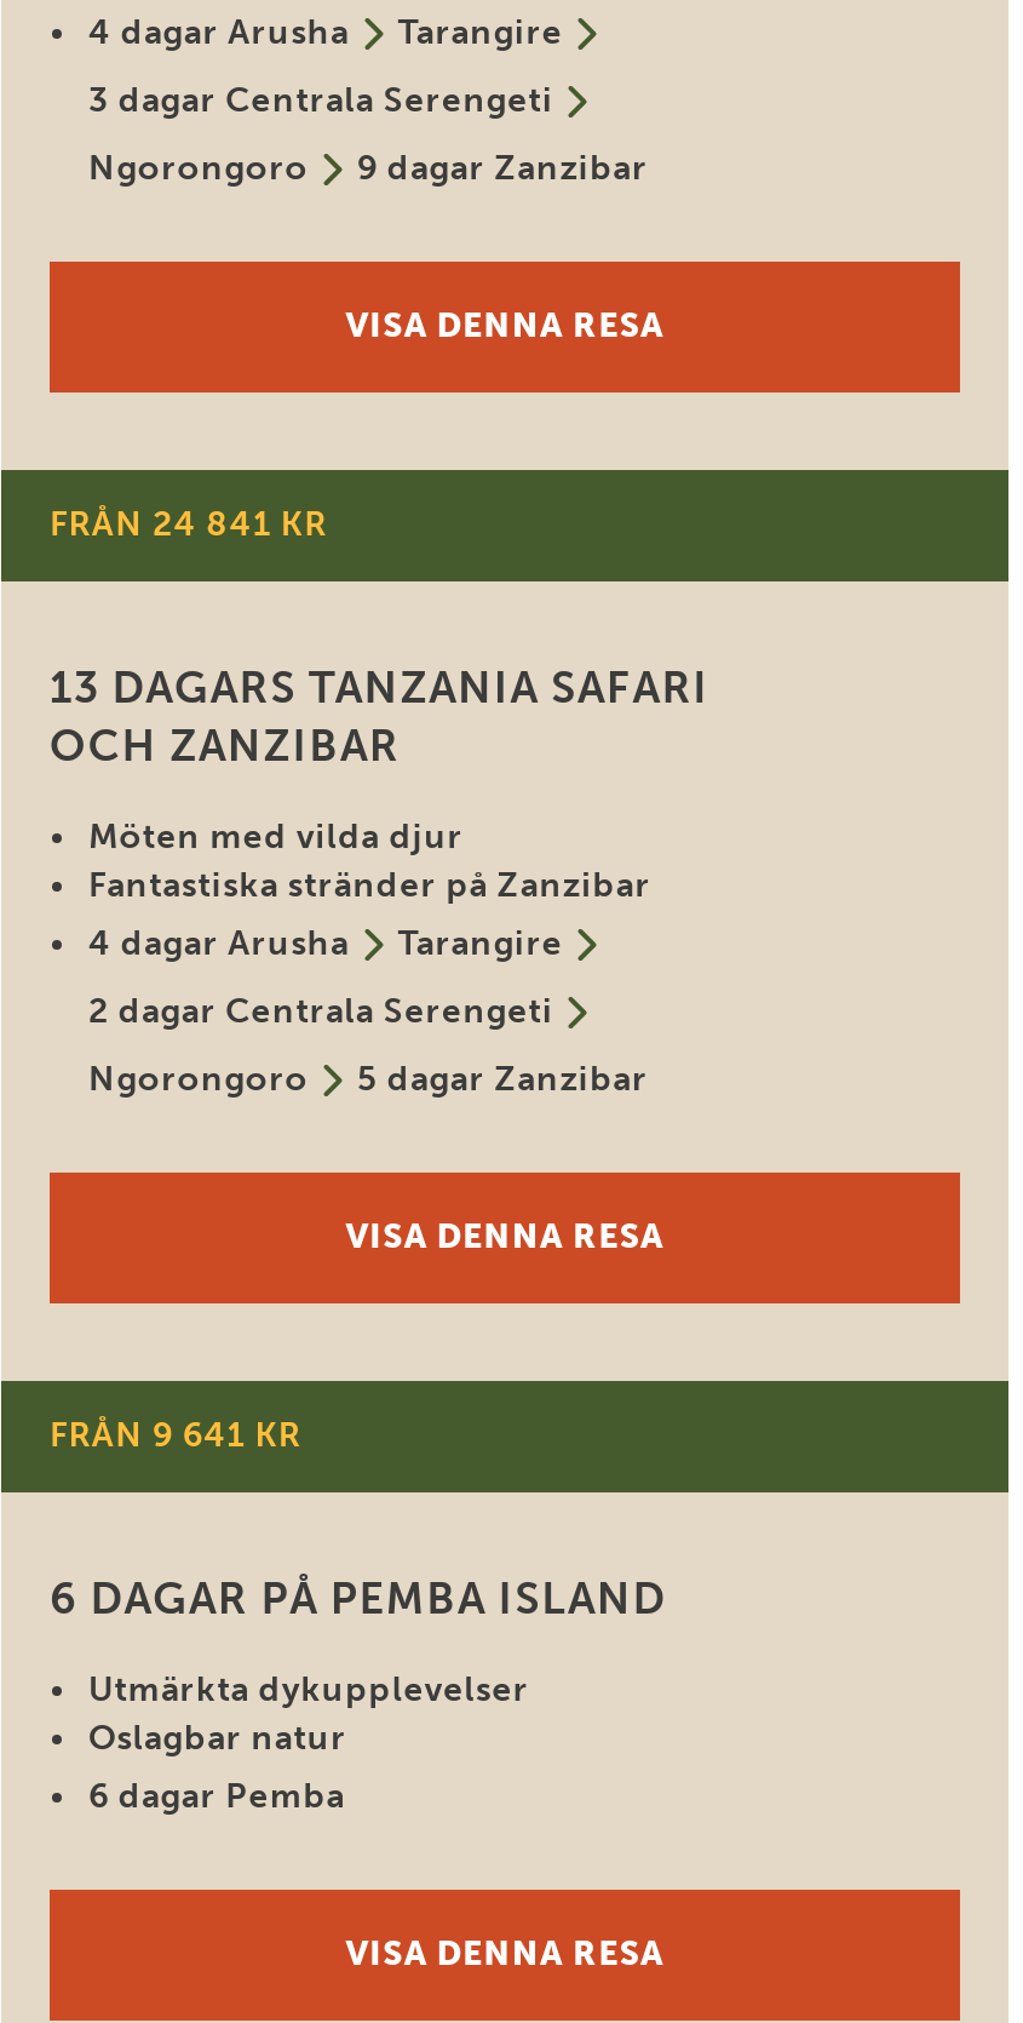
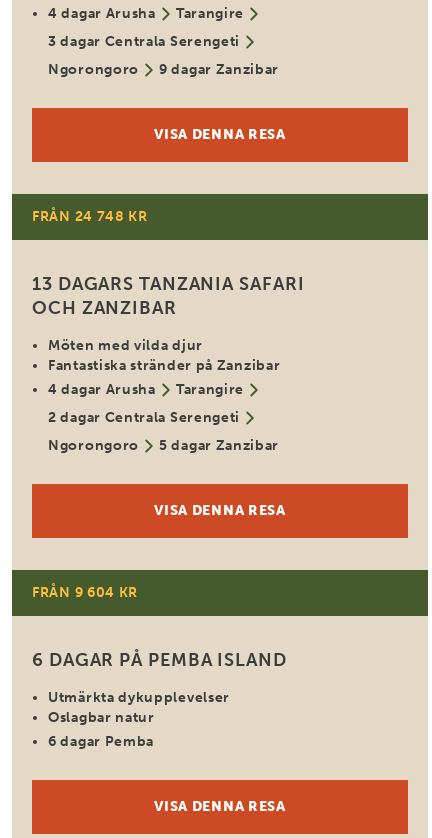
- FRÅN 24 841 KR
+ FRÅN 24 748 KR

- FRÅN 9 641 KR
+ FRÅN 9 604 KR
